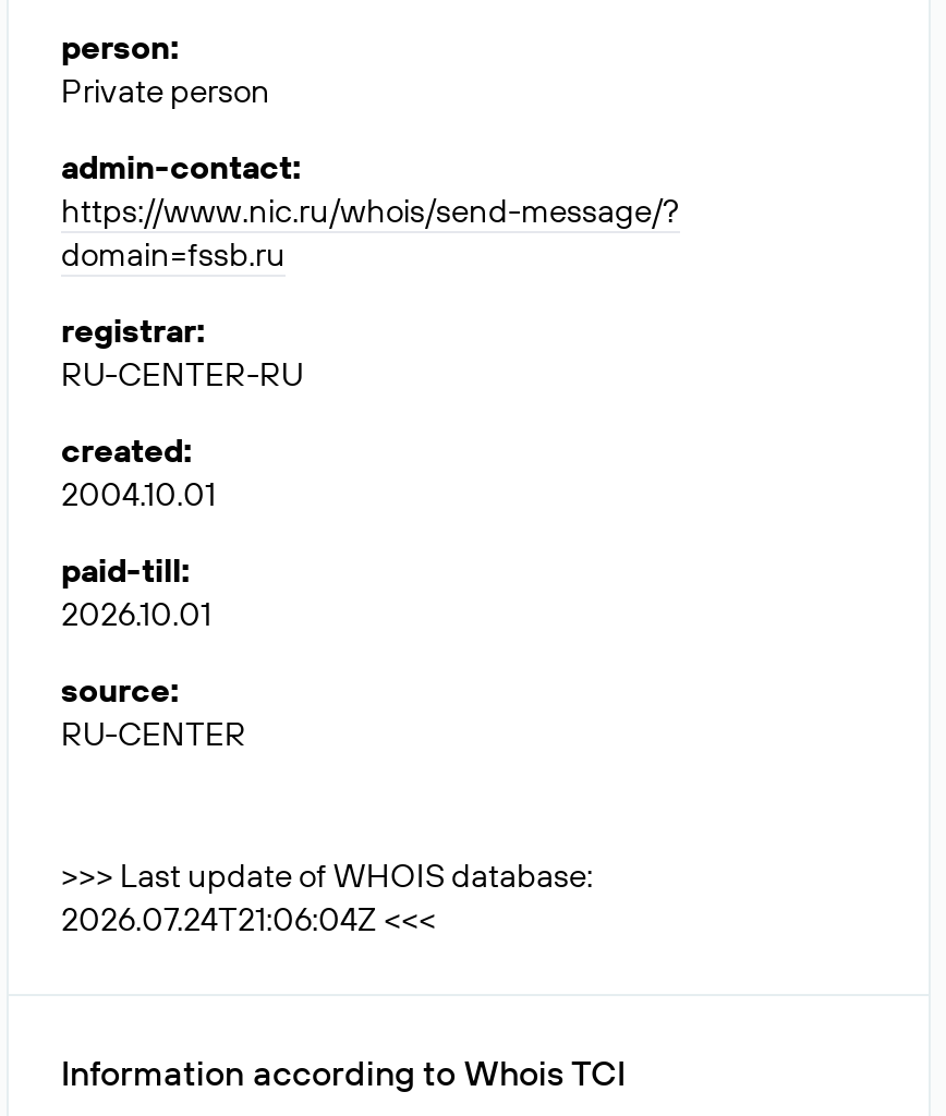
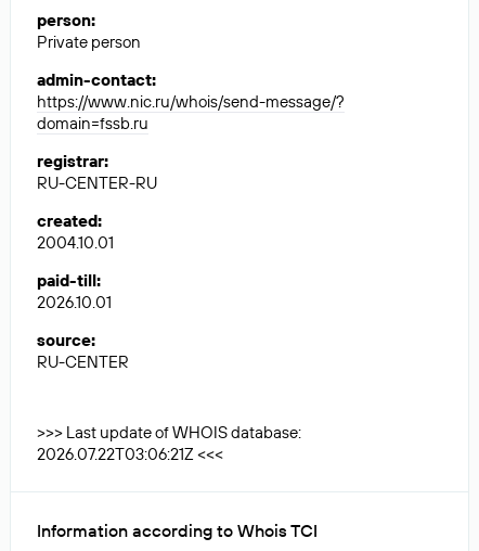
- 2026.07.24T21:06:04Z <<<
+ 2026.07.22T03:06:21Z <<<
